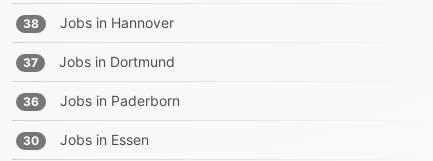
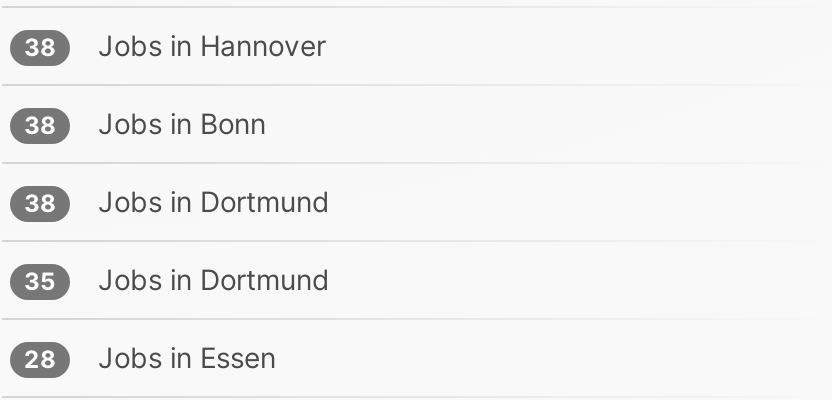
- 37
+ 38
+ Jobs in Bonn
+ 38

- 36
+ 35

- Jobs in Paderborn
+ Jobs in Dortmund

- 30 Jobs in Essen
+ 28 Jobs in Essen
